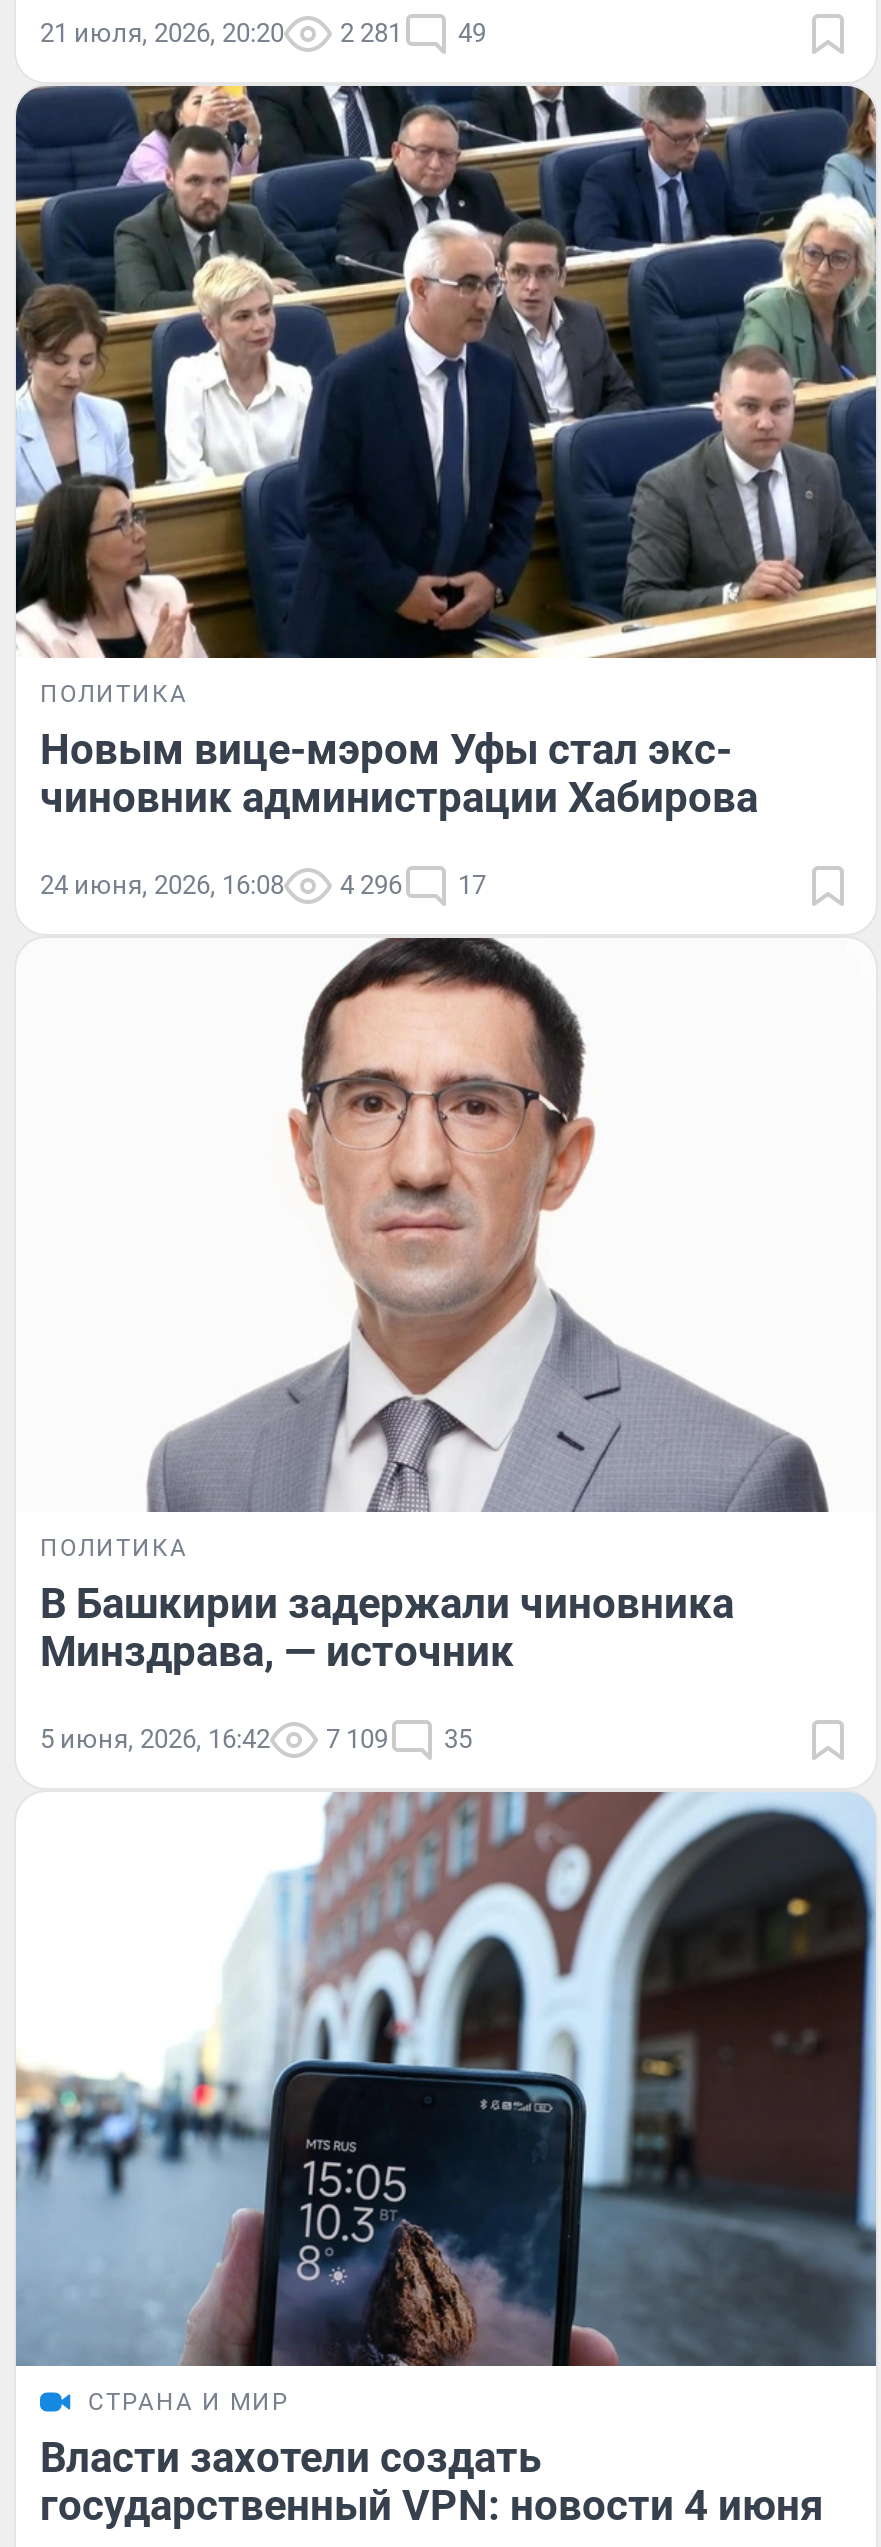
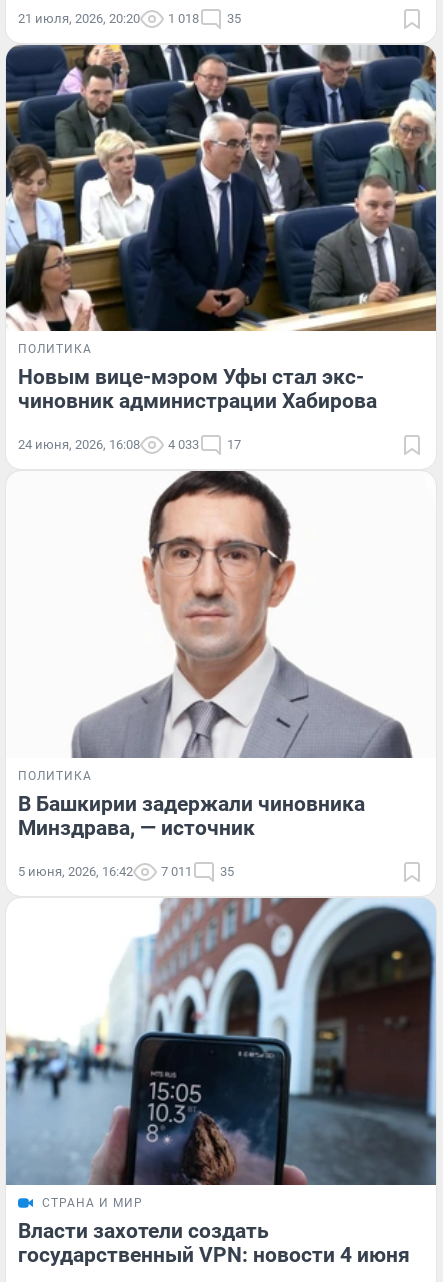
- 2 281
+ 1 018

- 49
+ 35

- 24 июня, 2026, 16:08 4 296 17
+ 24 июня, 2026, 16:08 4 033 17

- 5 июня, 2026, 16:42 7 109 35
+ 5 июня, 2026, 16:42 7 011 35
